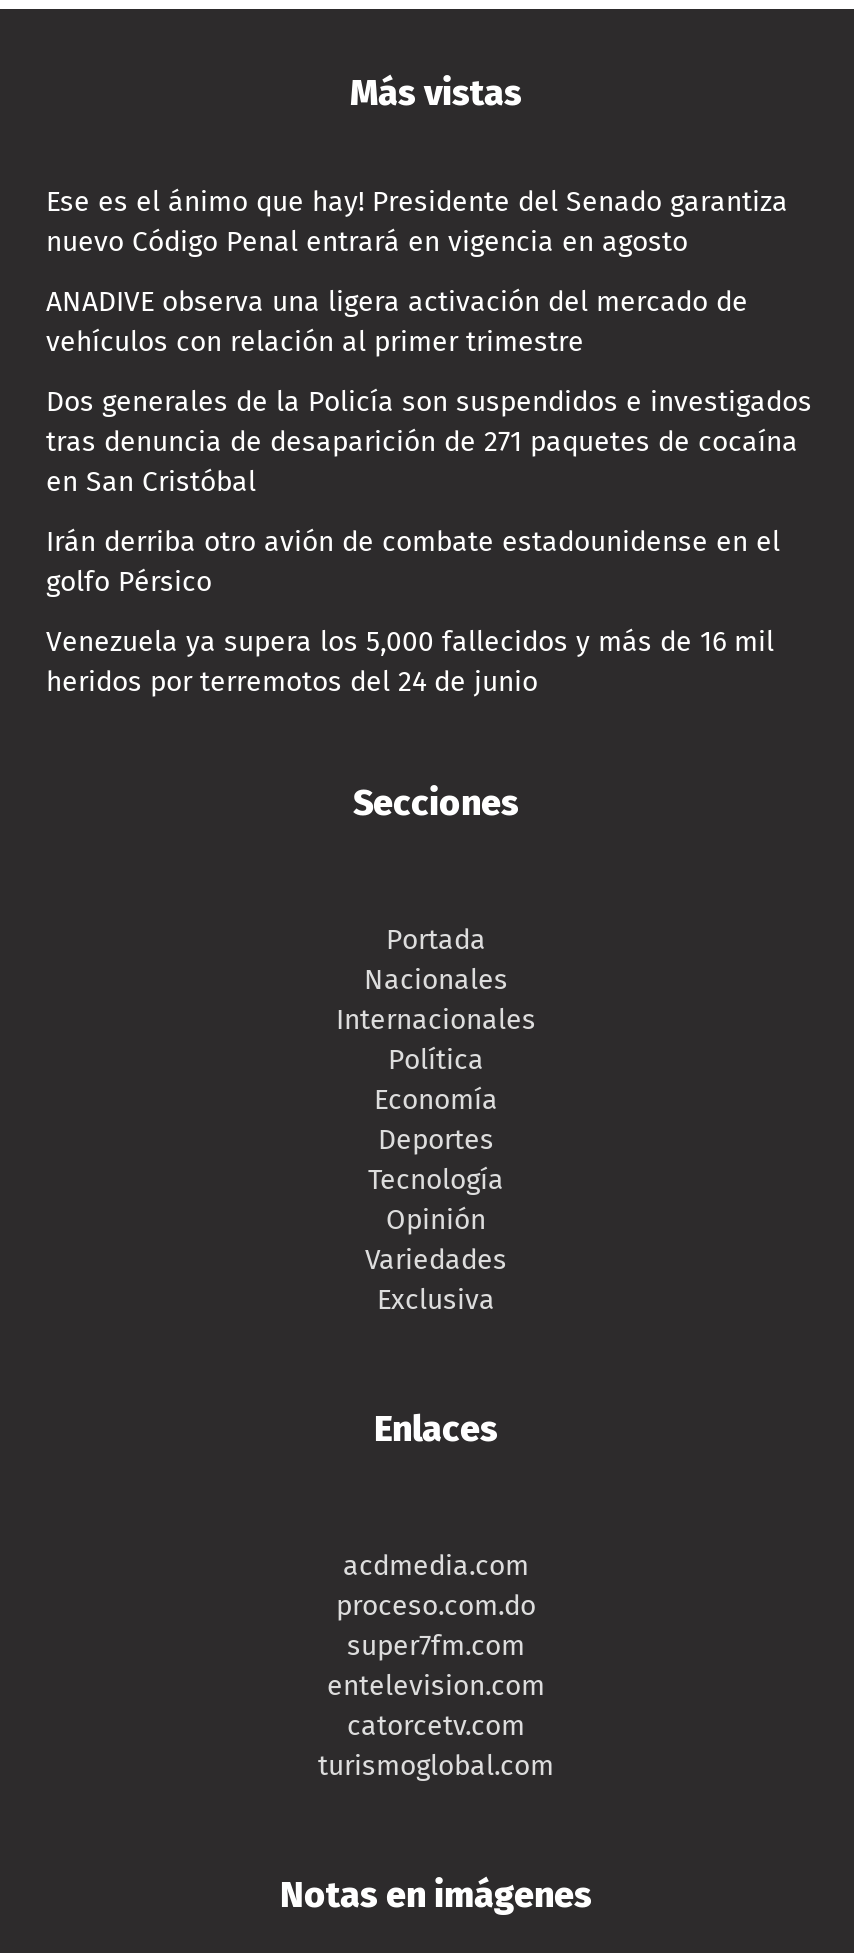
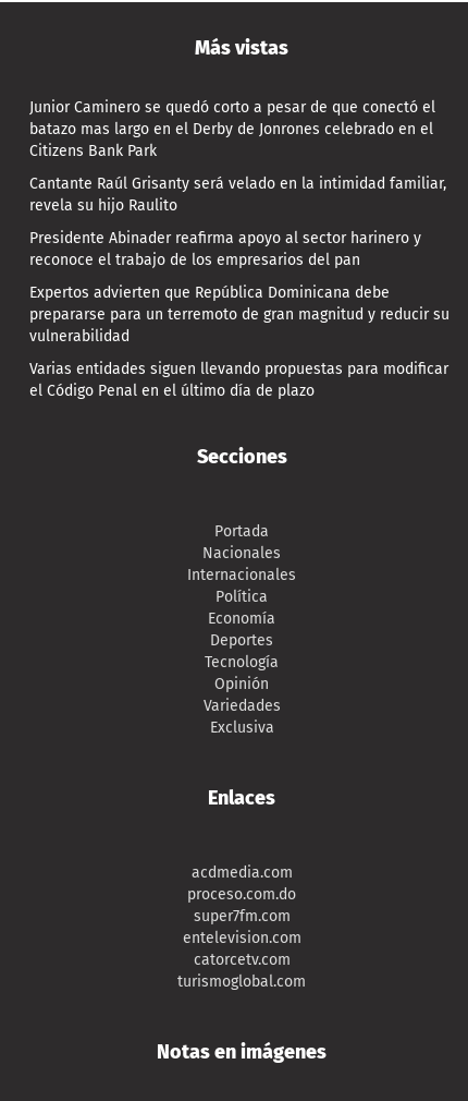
- Ese es el ánimo que hay! Presidente del Senado garantiza
- nuevo Código Penal entrará en vigencia en agosto
+ Junior Caminero se quedó corto a pesar de que conectó el
+ batazo mas largo en el Derby de Jonrones celebrado en el
+ Citizens Bank Park

- ANADIVE observa una ligera activación del mercado de
- vehículos con relación al primer trimestre
+ Cantante Raúl Grisanty será velado en la intimidad familiar,
+ revela su hijo Raulito

- Dos generales de la Policía son suspendidos e investigados
- tras denuncia de desaparición de 271 paquetes de cocaína
- en San Cristóbal
+ Presidente Abinader reafirma apoyo al sector harinero y
+ reconoce el trabajo de los empresarios del pan

- Irán derriba otro avión de combate estadounidense en el
- golfo Pérsico
+ Expertos advierten que República Dominicana debe
+ prepararse para un terremoto de gran magnitud y reducir su
+ vulnerabilidad

- Venezuela ya supera los 5,000 fallecidos y más de 16 mil
- heridos por terremotos del 24 de junio
+ Varias entidades siguen llevando propuestas para modificar
+ el Código Penal en el último día de plazo
